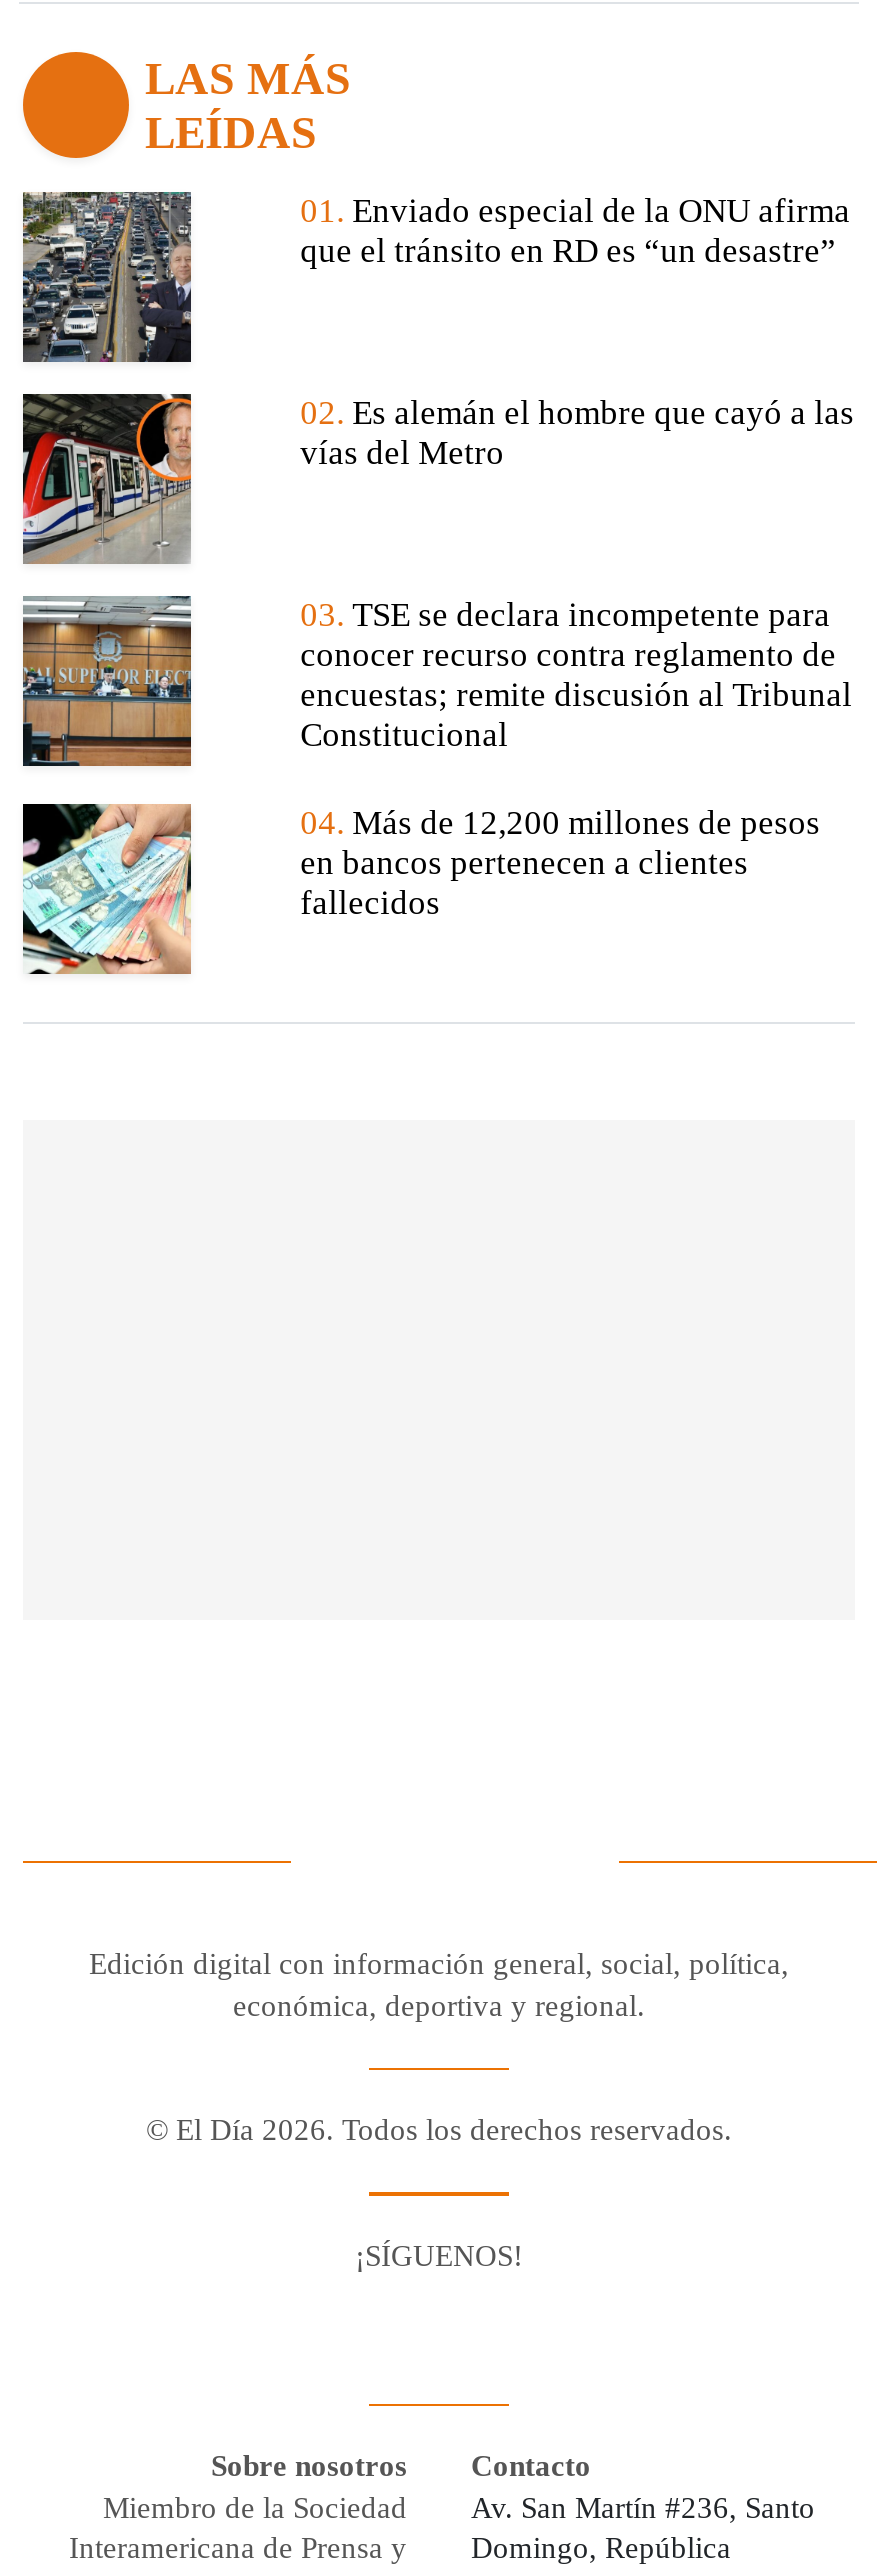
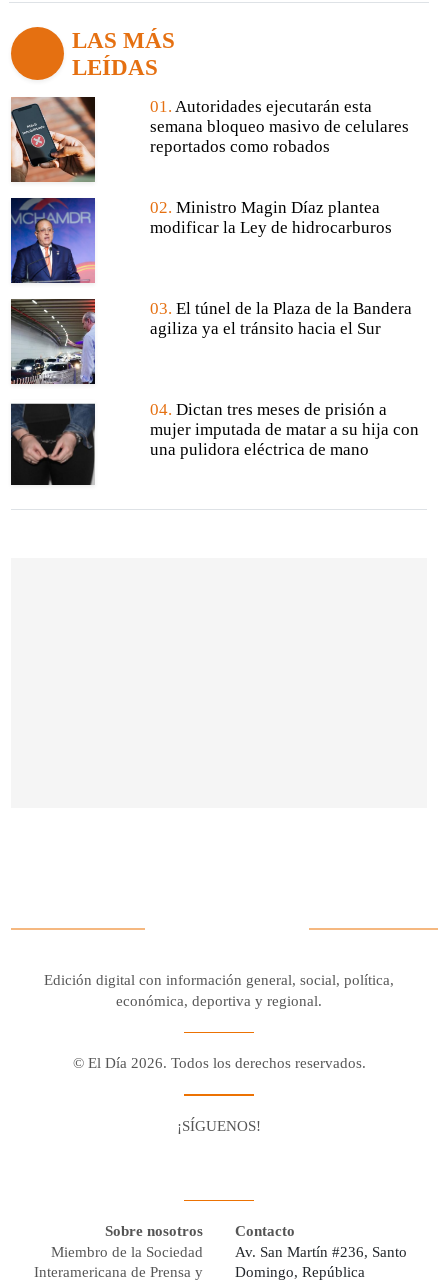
- [image]
+ [image]

- 01. Enviado especial de la ONU afirma
- que el tránsito en RD es “un desastre”
+ 01. Autoridades ejecutarán esta
+ semana bloqueo masivo de celulares
+ reportados como robados

- [image]
+ [image]

- 02. Es alemán el hombre que cayó a las
- vías del Metro
+ 02. Ministro Magin Díaz plantea
+ modificar la Ley de hidrocarburos

- [image]
+ [image]

- 03. TSE se declara incompetente para
- conocer recurso contra reglamento de
- encuestas; remite discusión al Tribunal
- Constitucional
+ 03. El túnel de la Plaza de la Bandera
+ agiliza ya el tránsito hacia el Sur

- [image]
+ [image]

- 04. Más de 12,200 millones de pesos
- en bancos pertenecen a clientes
- fallecidos
+ 04. Dictan tres meses de prisión a
+ mujer imputada de matar a su hija con
+ una pulidora eléctrica de mano
